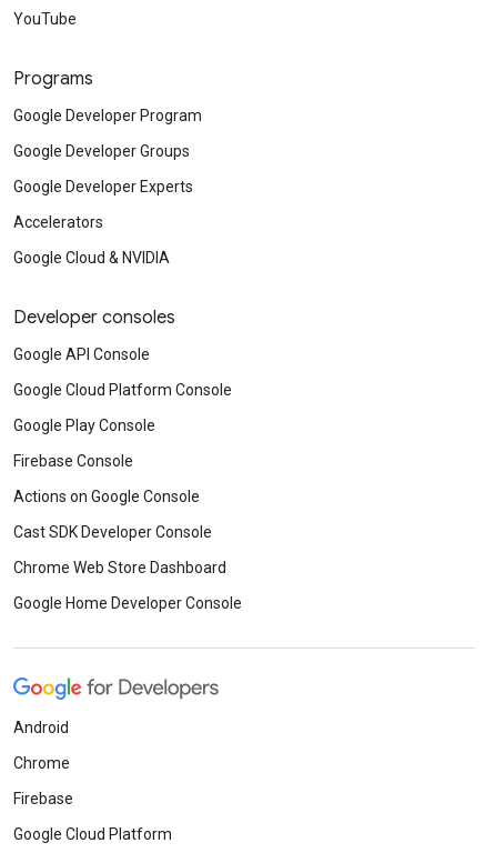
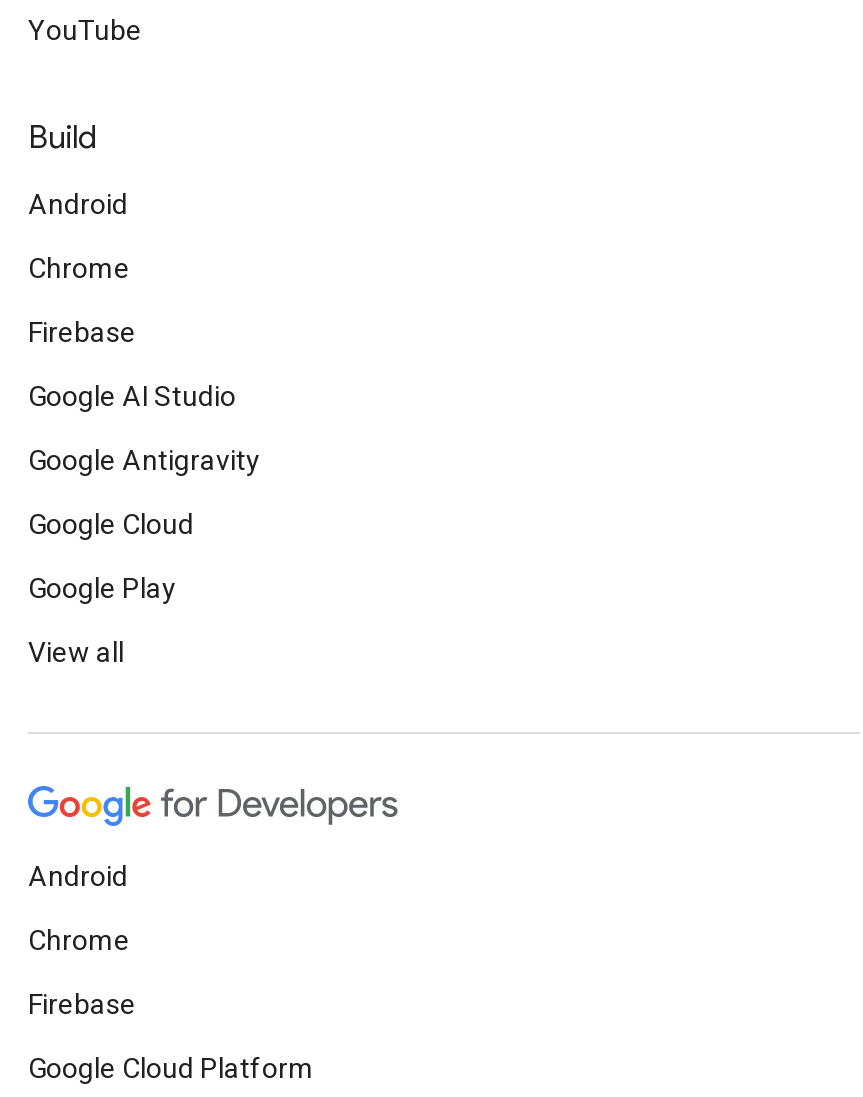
- Programs
- Google Developer Program
- Google Developer Groups
- Google Developer Experts
- Accelerators
- Google Cloud & NVIDIA
- Developer consoles
- Google API Console
- Google Cloud Platform Console
- Google Play Console
- Firebase Console
- Actions on Google Console
- Cast SDK Developer Console
- Chrome Web Store Dashboard
- Google Home Developer Console
+ Build
+ Android
+ Chrome
+ Firebase
+ Google AI Studio
+ Google Antigravity
+ Google Cloud
+ Google Play
+ View all
